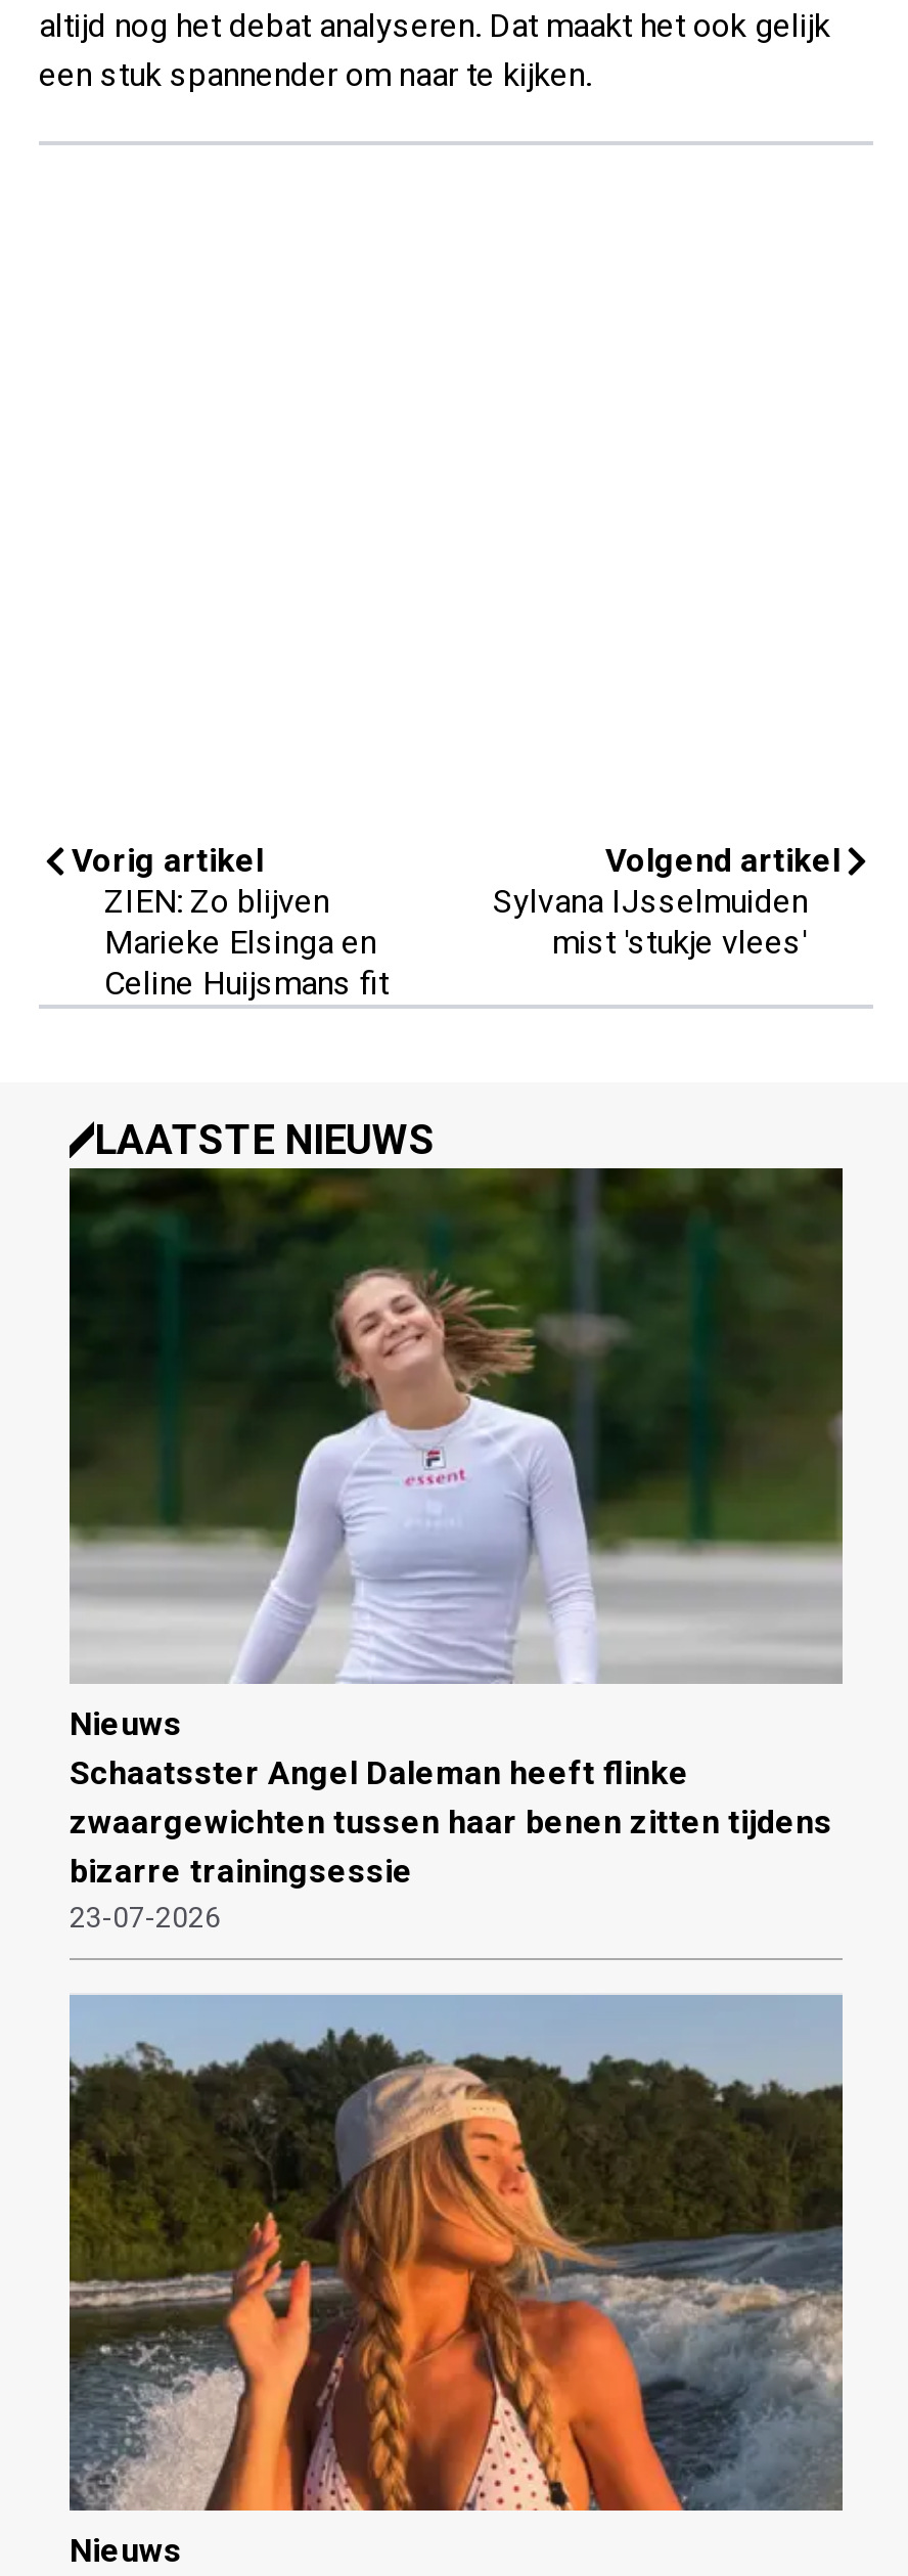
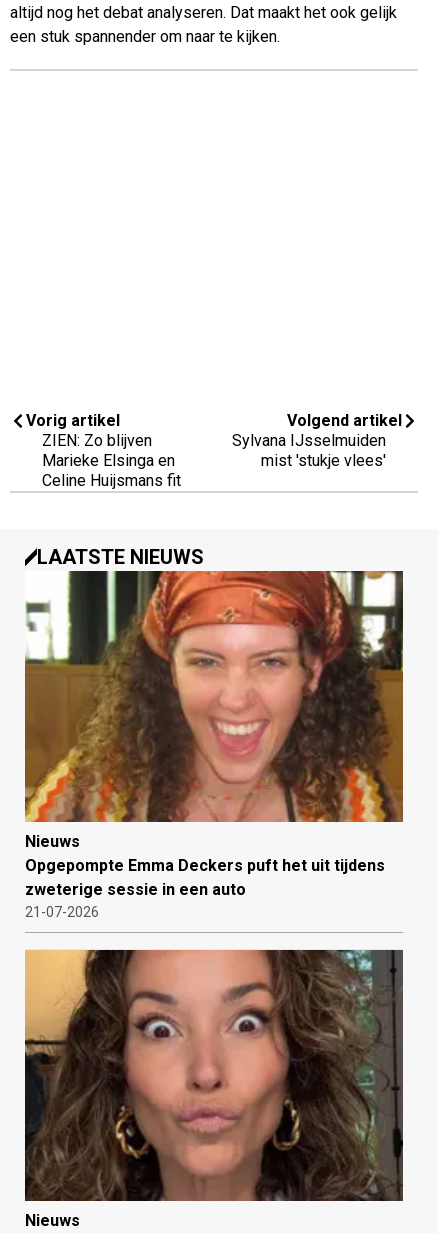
- [image]
- Schaatsster Angel Daleman heeft flinke
- zwaargewichten tussen haar benen zitten tijdens
- bizarre trainingsessie
- 23-07-2026
+ [image]
+ Opgepompte Emma Deckers puft het uit tijdens
+ zweterige sessie in een auto
+ 21-07-2026

- [image]
+ [image]
